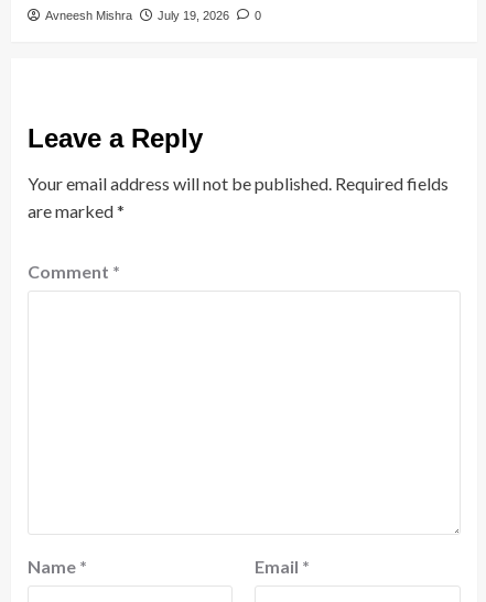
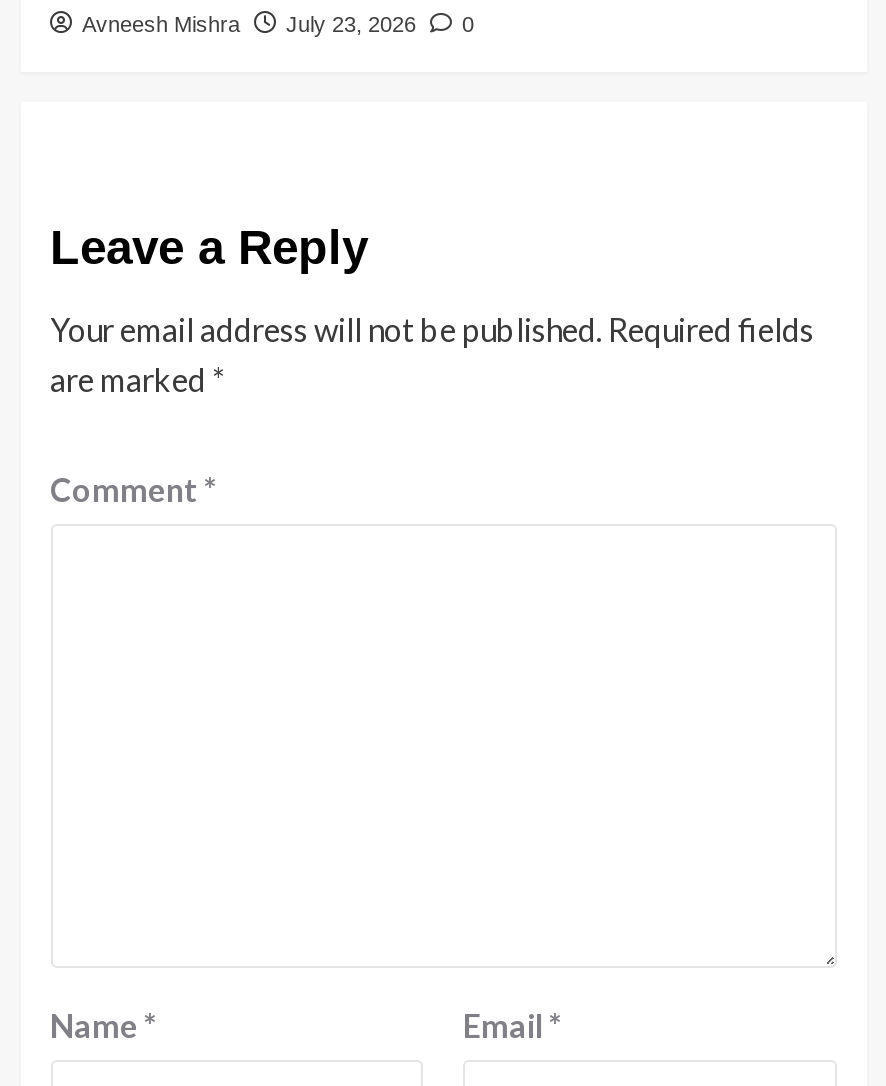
- Avneesh Mishra July 19, 2026 0
+ Avneesh Mishra July 23, 2026 0
